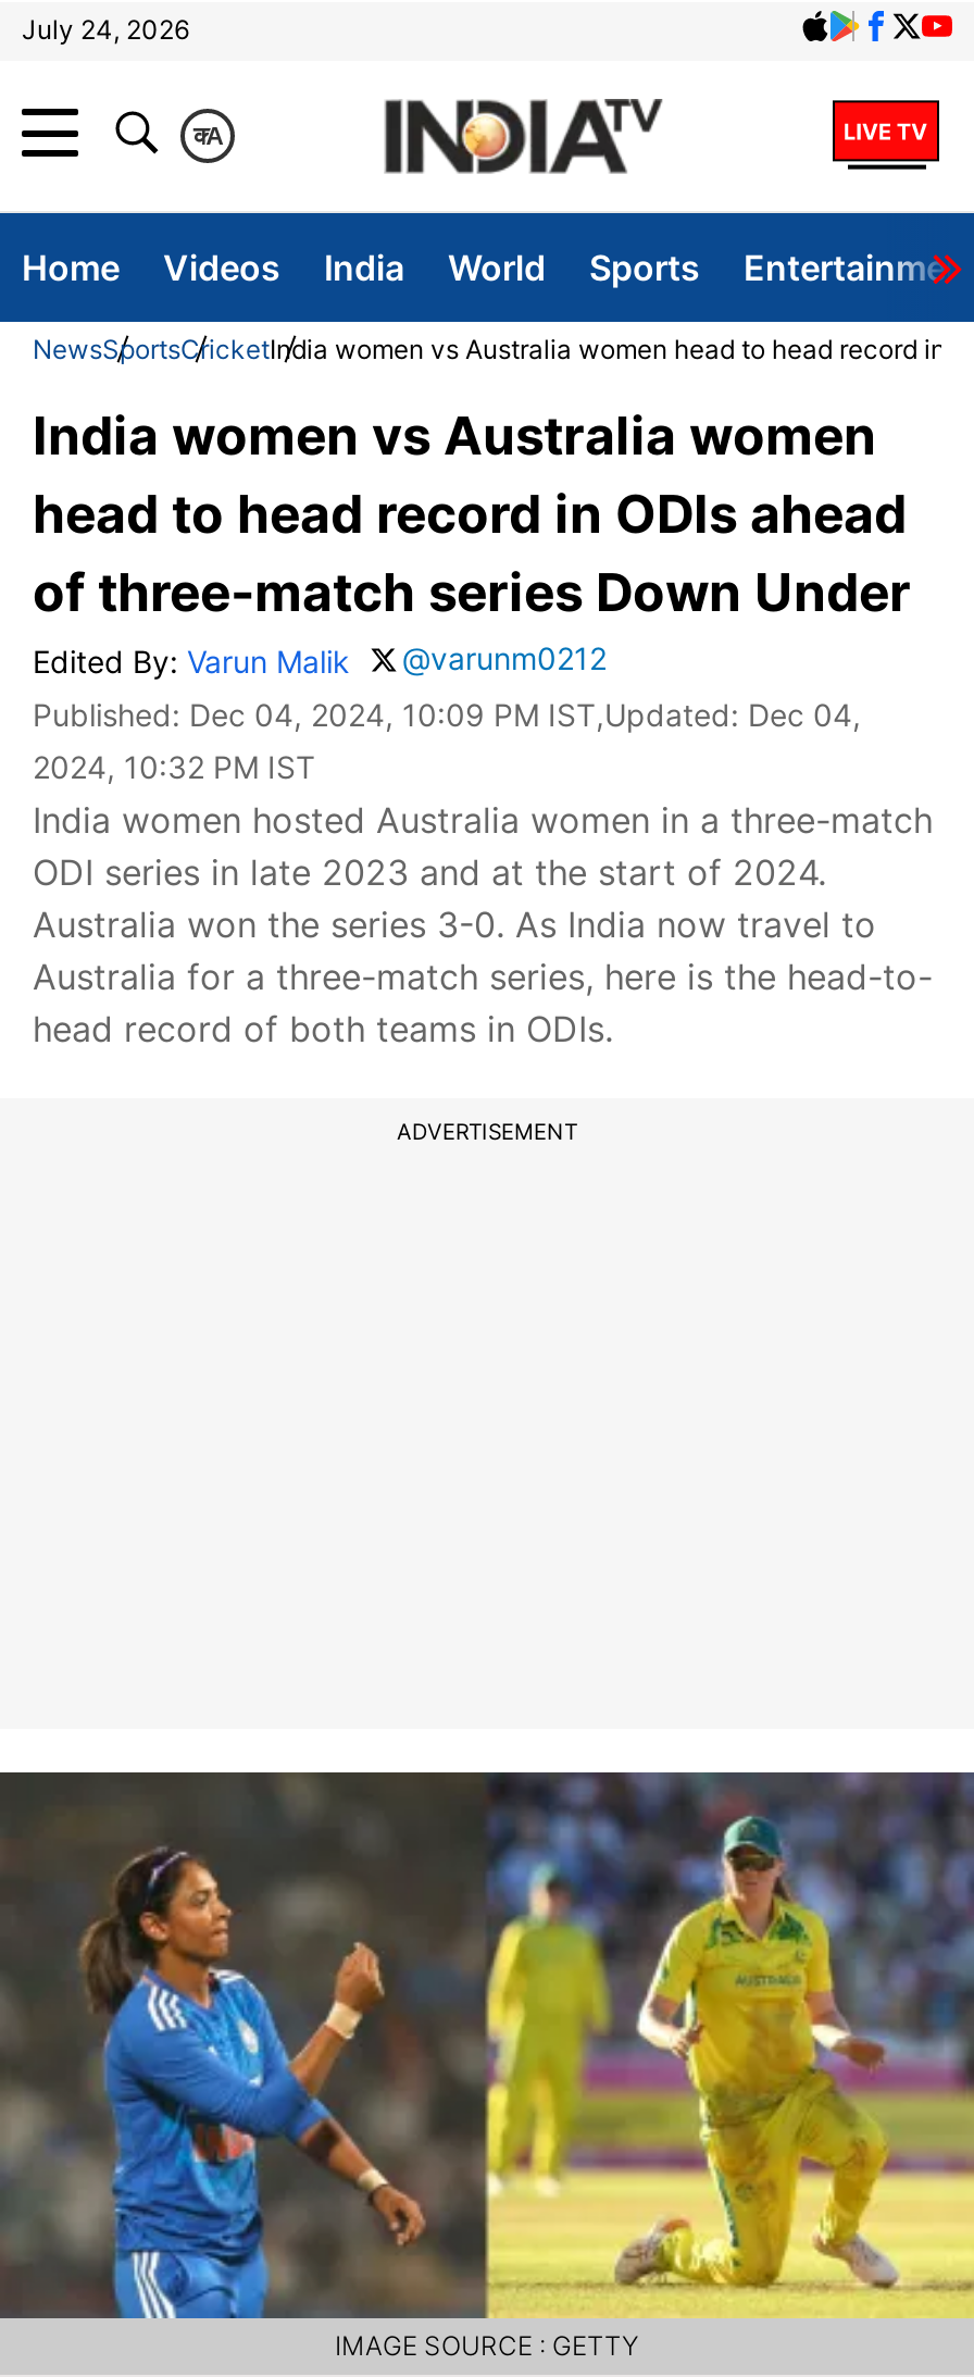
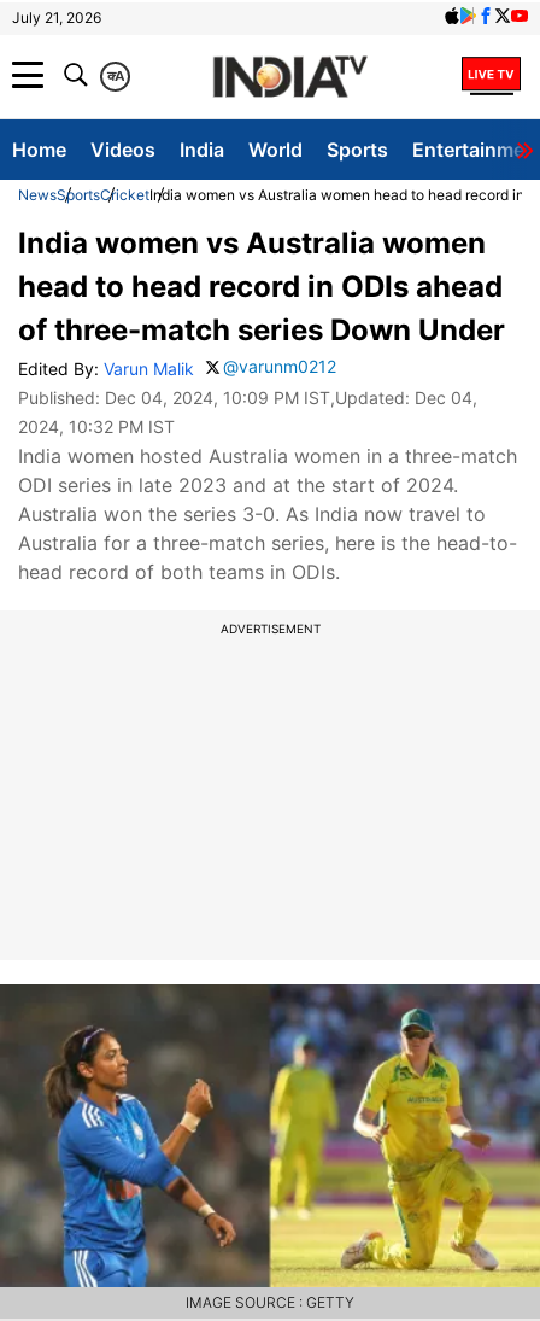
- July 24, 2026
+ July 21, 2026
